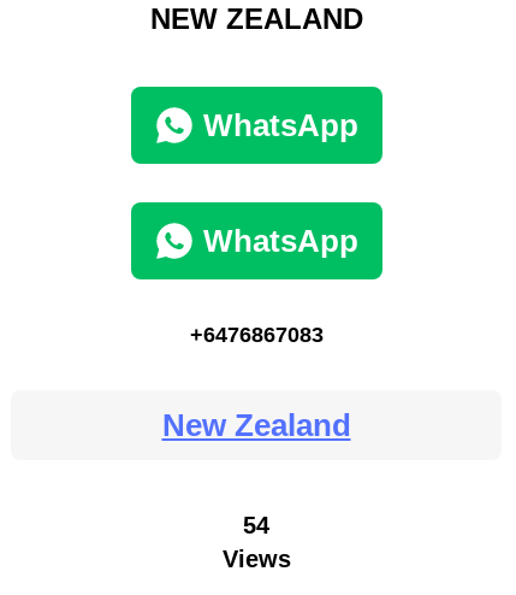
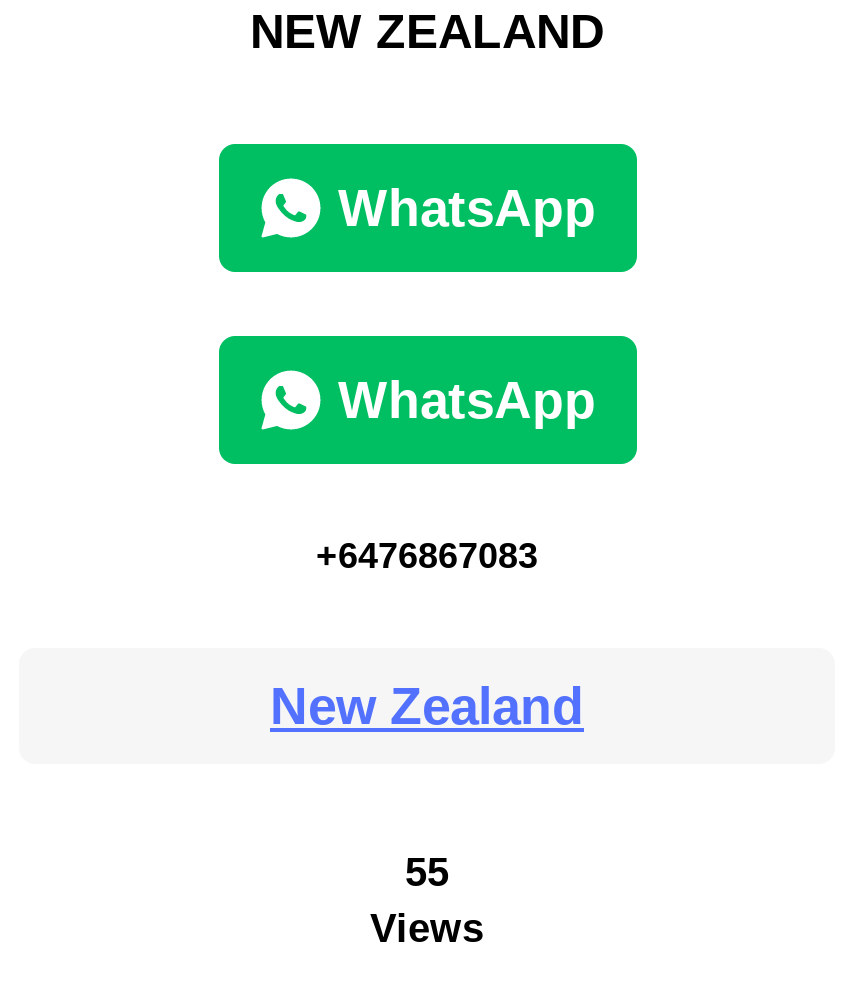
- 54
+ 55
